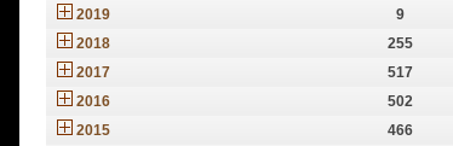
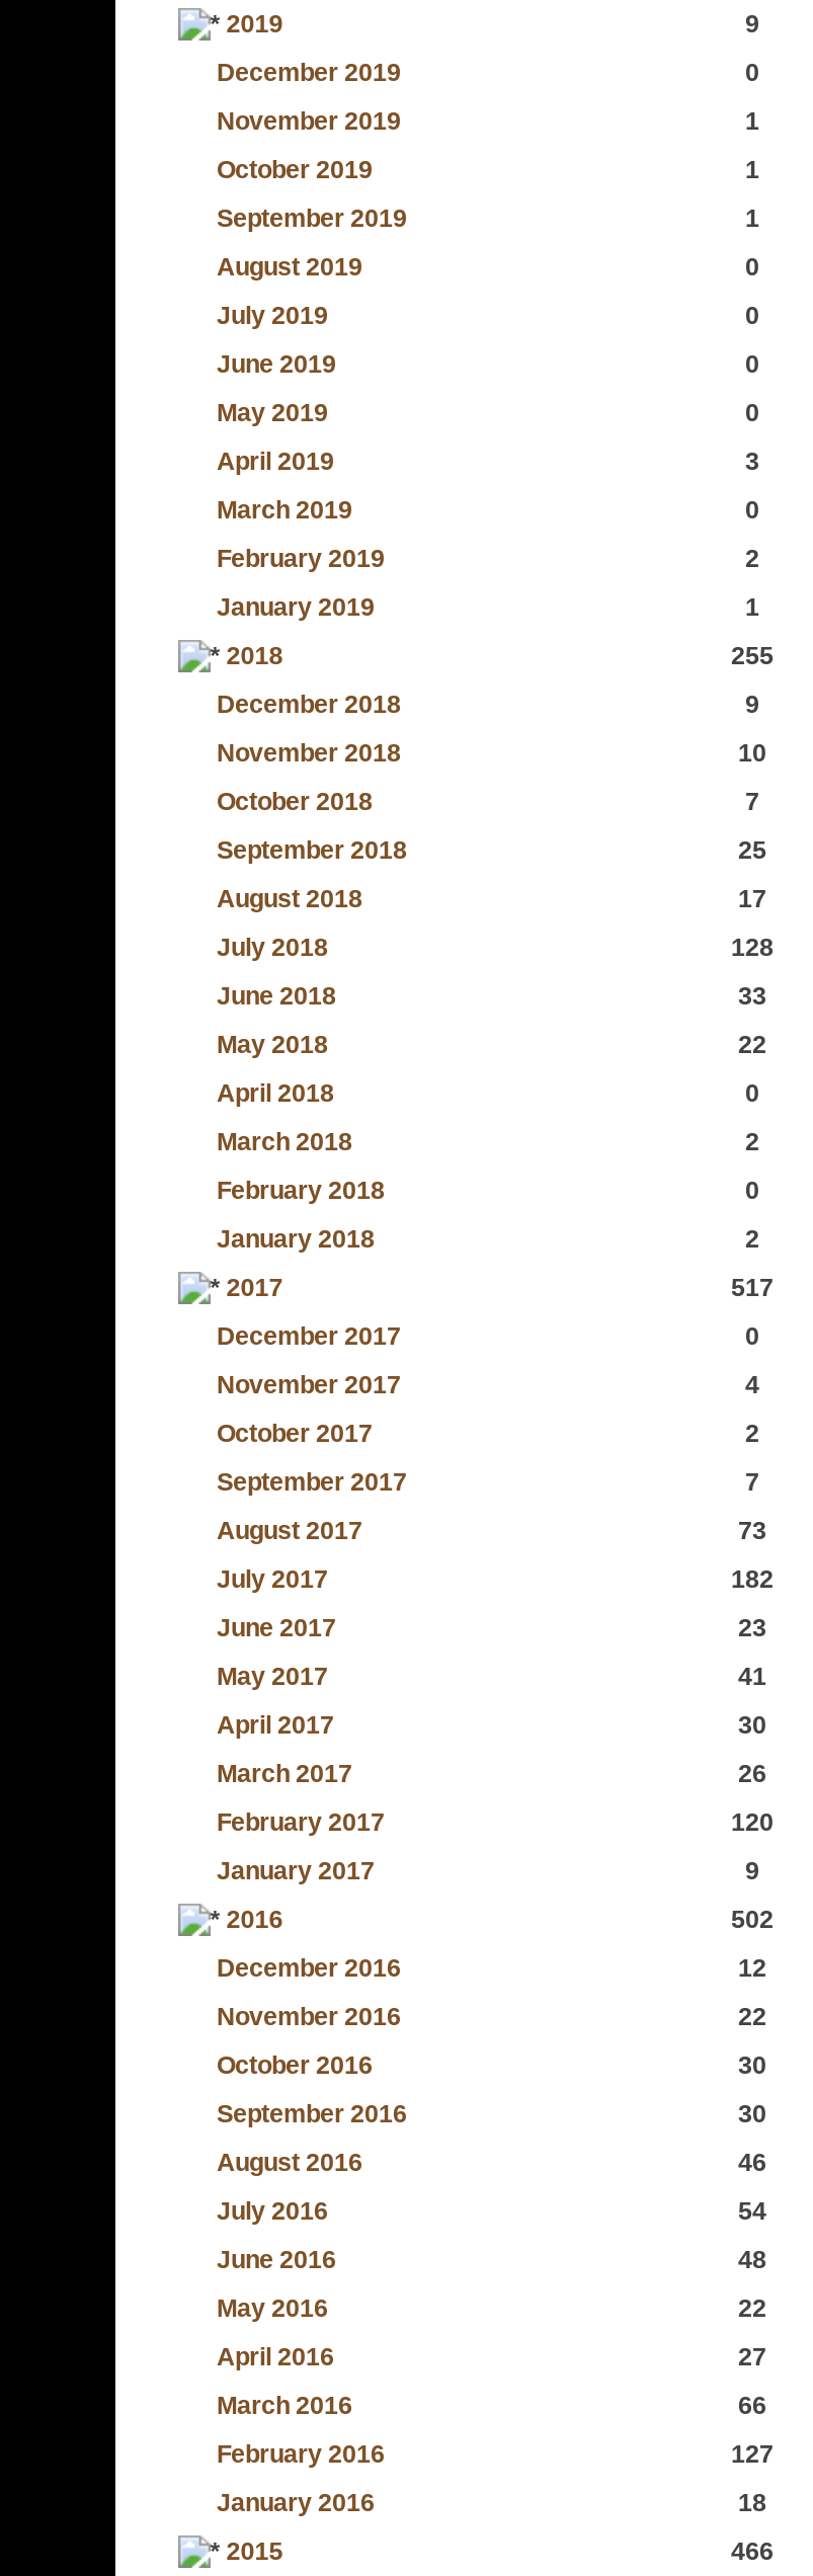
+ December 2019
+ 0
+ November 2019
+ 1
+ October 2019
+ 1
+ September 2019
+ 1
+ August 2019
+ 0
+ July 2019
+ 0
+ June 2019
+ 0
+ May 2019
+ 0
+ April 2019
+ 3
+ March 2019
+ 0
+ February 2019
+ 2
+ January 2019
+ 1

+ December 2018
+ 9
+ November 2018
+ 10
+ October 2018
+ 7
+ September 2018
+ 25
+ August 2018
+ 17
+ July 2018
+ 128
+ June 2018
+ 33
+ May 2018
+ 22
+ April 2018
+ 0
+ March 2018
+ 2
+ February 2018
+ 0
+ January 2018
+ 2

+ December 2017
+ 0
+ November 2017
+ 4
+ October 2017
+ 2
+ September 2017
+ 7
+ August 2017
+ 73
+ July 2017
+ 182
+ June 2017
+ 23
+ May 2017
+ 41
+ April 2017
+ 30
+ March 2017
+ 26
+ February 2017
+ 120
+ January 2017
+ 9

+ December 2016
+ 12
+ November 2016
+ 22
+ October 2016
+ 30
+ September 2016
+ 30
+ August 2016
+ 46
+ July 2016
+ 54
+ June 2016
+ 48
+ May 2016
+ 22
+ April 2016
+ 27
+ March 2016
+ 66
+ February 2016
+ 127
+ January 2016
+ 18
